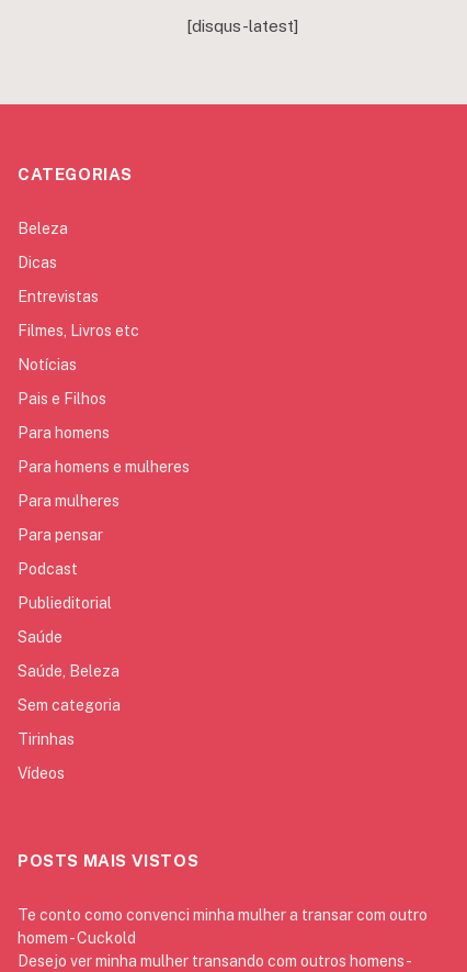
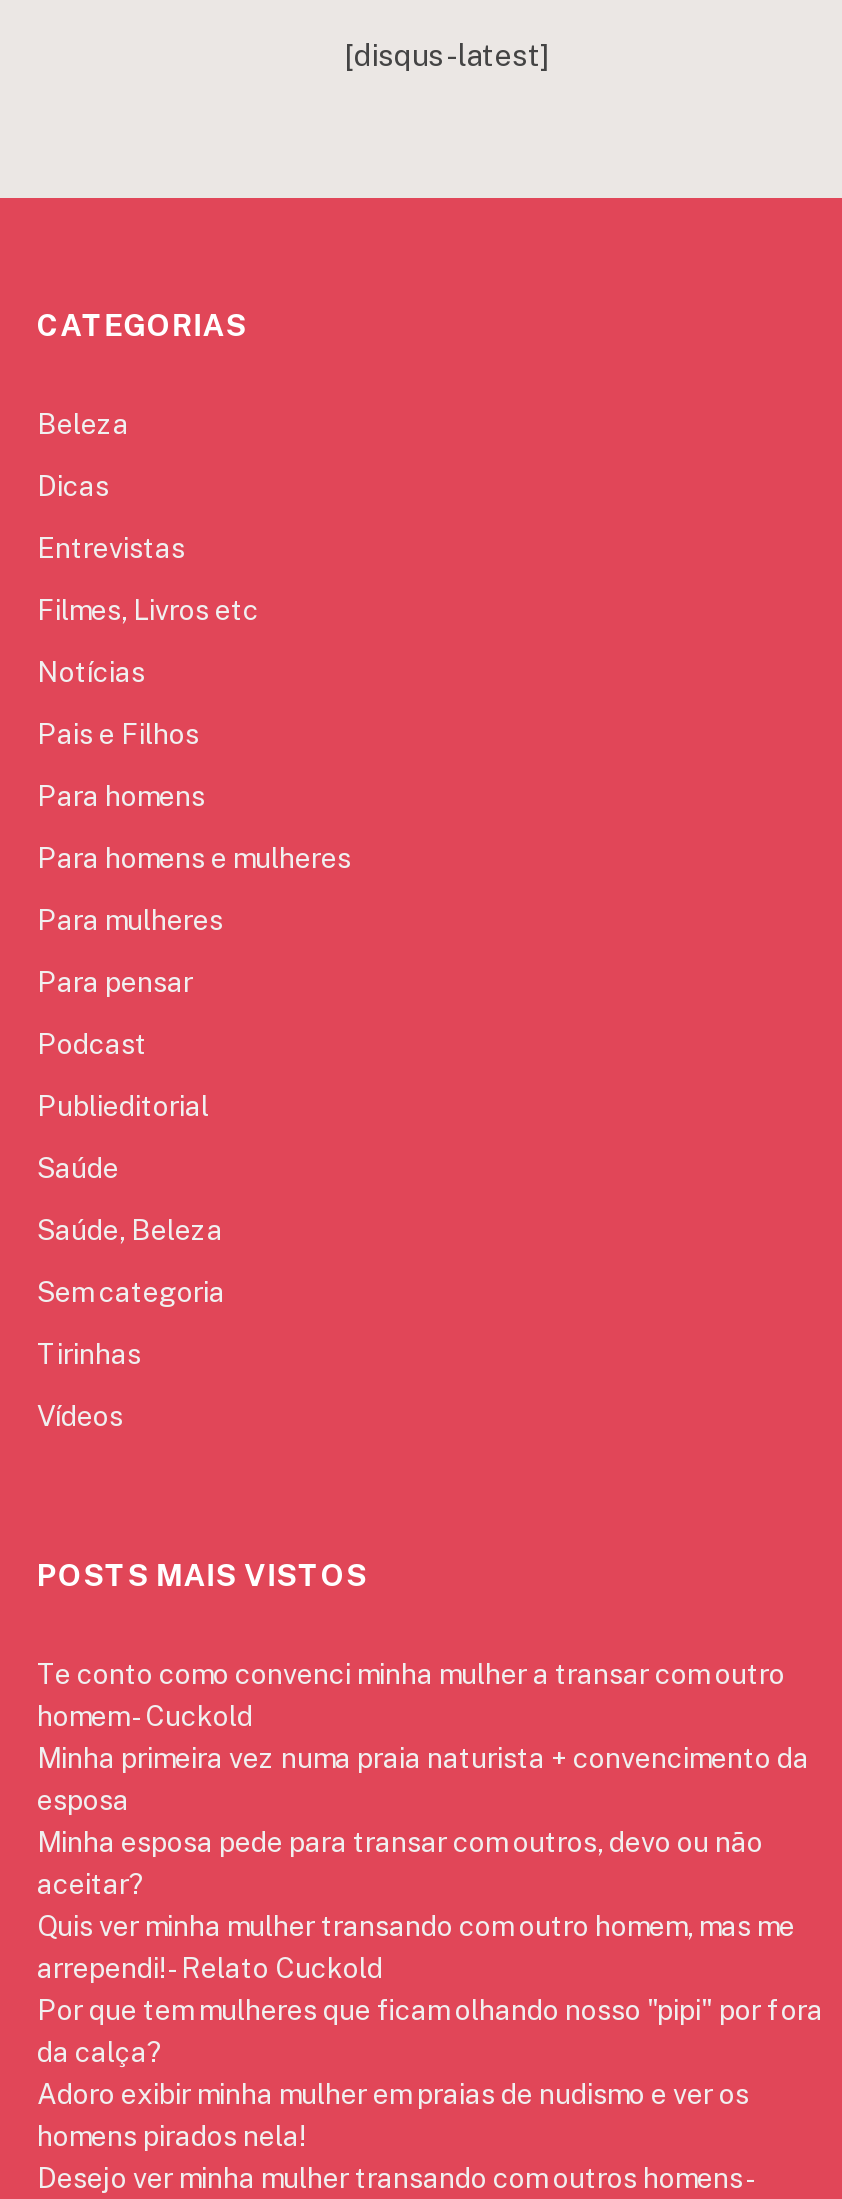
+ Minha primeira vez numa praia naturista + convencimento da
+ esposa
+ Minha esposa pede para transar com outros, devo ou não
+ aceitar?
+ Quis ver minha mulher transando com outro homem, mas me
+ arrependi! - Relato Cuckold
+ Por que tem mulheres que ficam olhando nosso "pipi" por fora
+ da calça?
+ Adoro exibir minha mulher em praias de nudismo e ver os
+ homens pirados nela!
